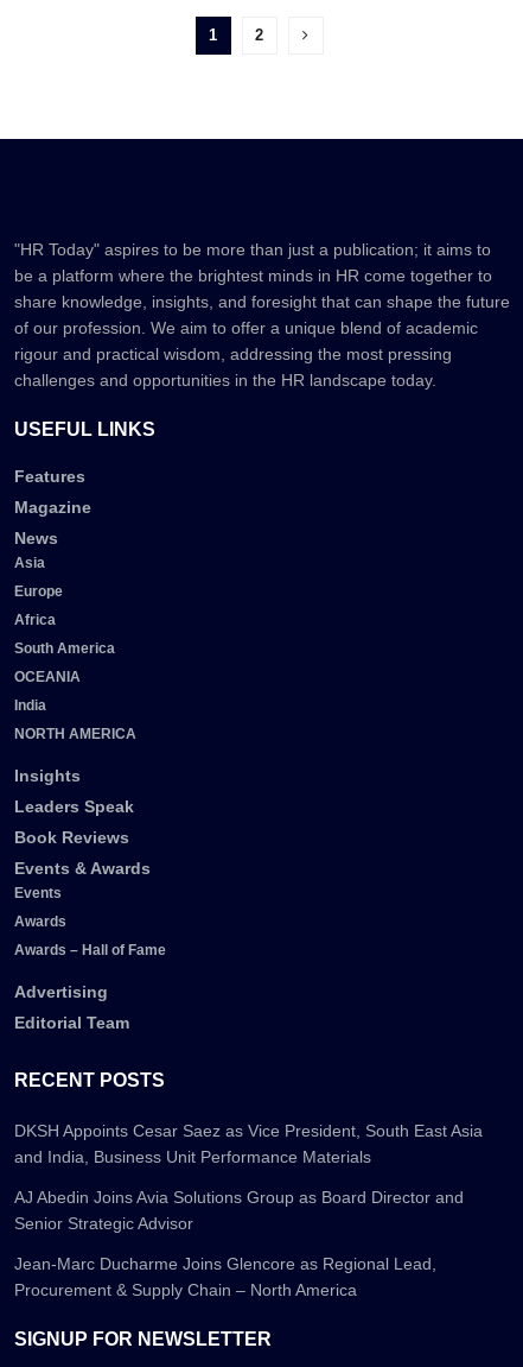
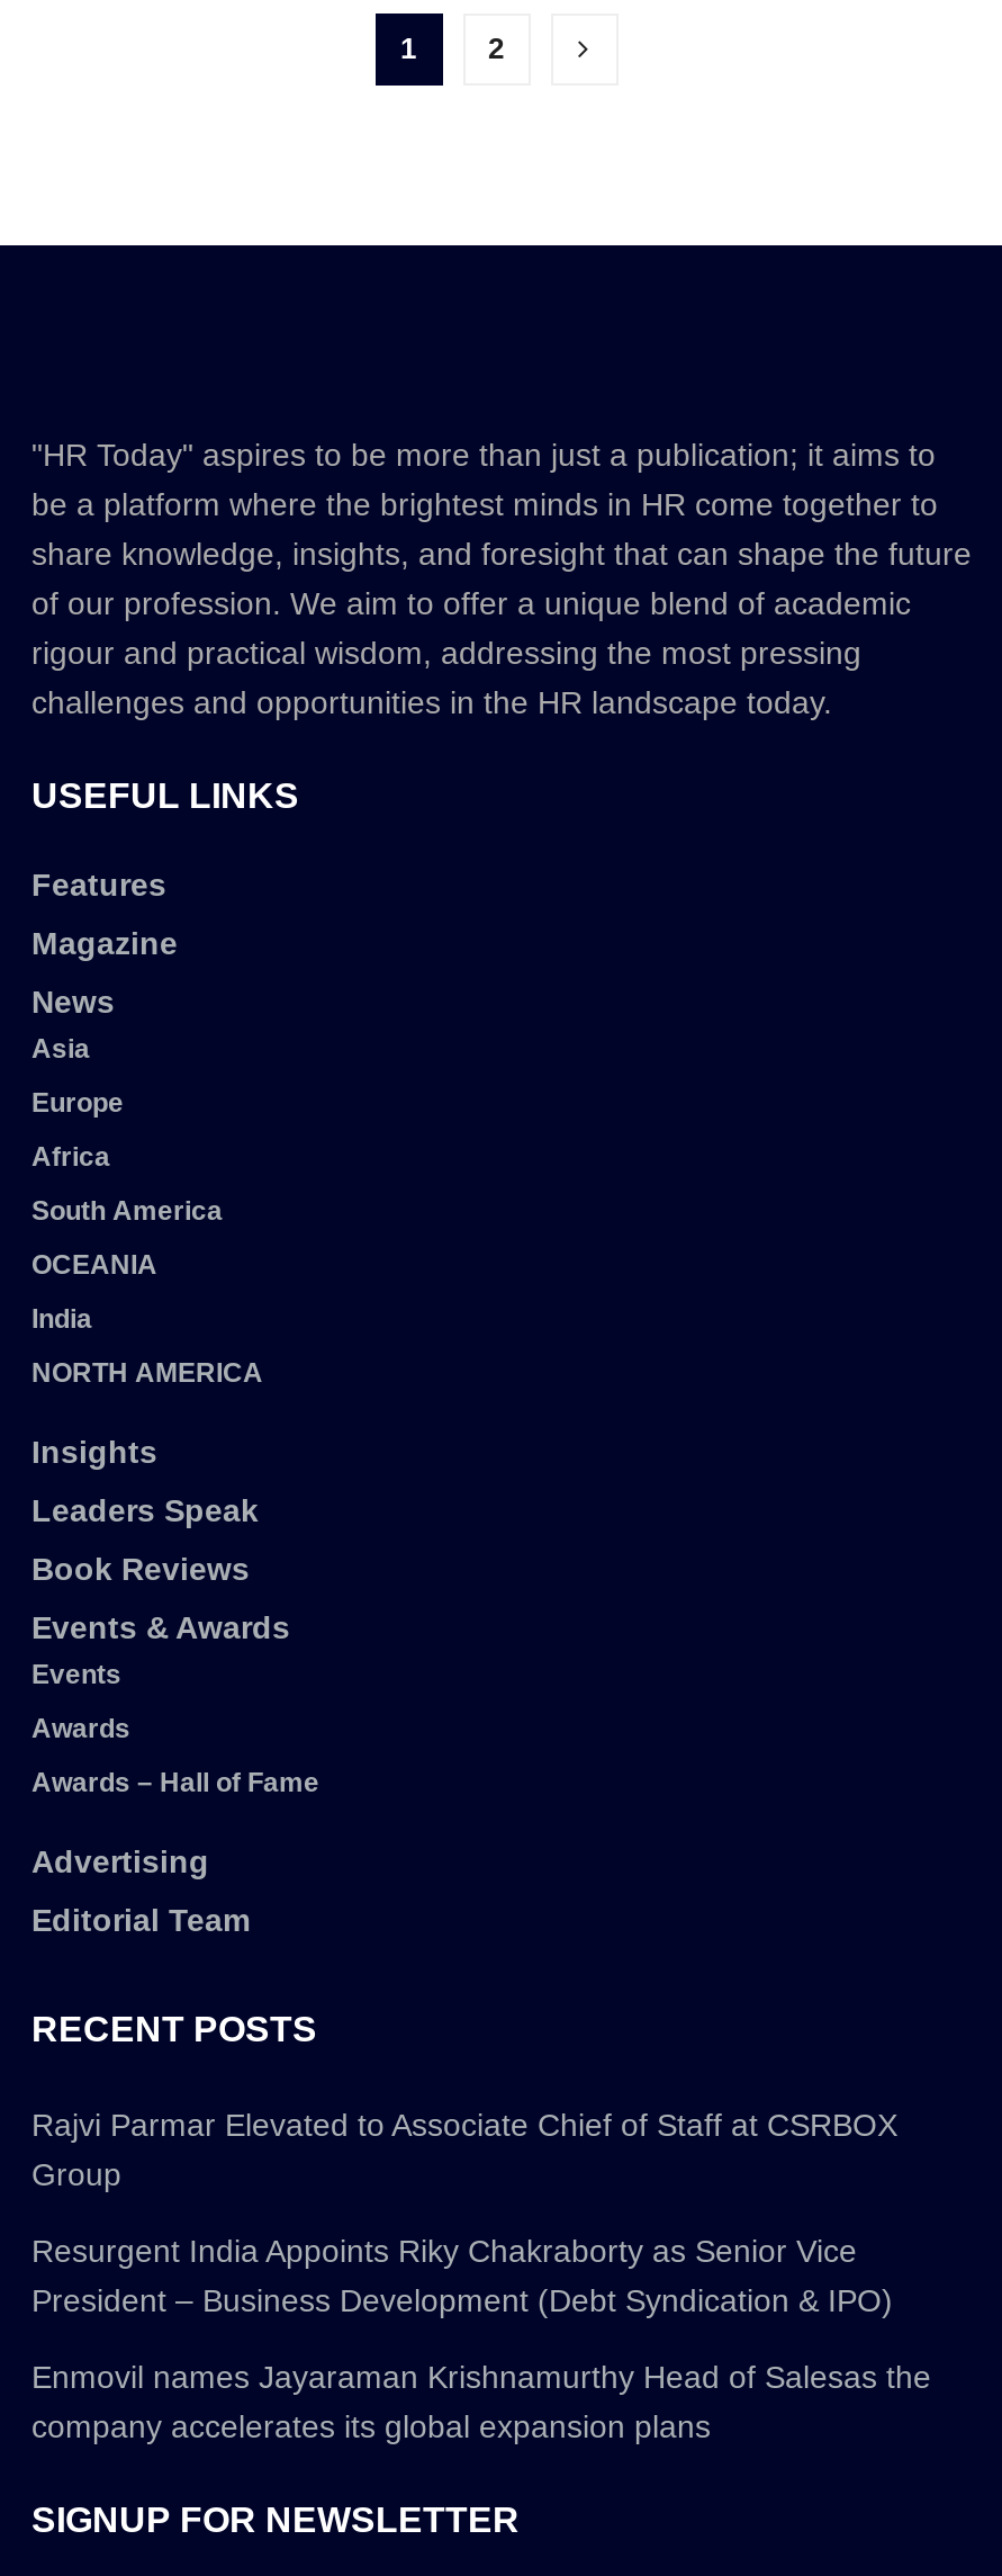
- DKSH Appoints Cesar Saez as Vice President, South East Asia
- and India, Business Unit Performance Materials
+ Rajvi Parmar Elevated to Associate Chief of Staff at CSRBOX
+ Group

- AJ Abedin Joins Avia Solutions Group as Board Director and
- Senior Strategic Advisor
+ Resurgent India Appoints Riky Chakraborty as Senior Vice
+ President – Business Development (Debt Syndication & IPO)

- Jean-Marc Ducharme Joins Glencore as Regional Lead,
- Procurement & Supply Chain – North America
+ Enmovil names Jayaraman Krishnamurthy Head of Salesas the
+ company accelerates its global expansion plans
